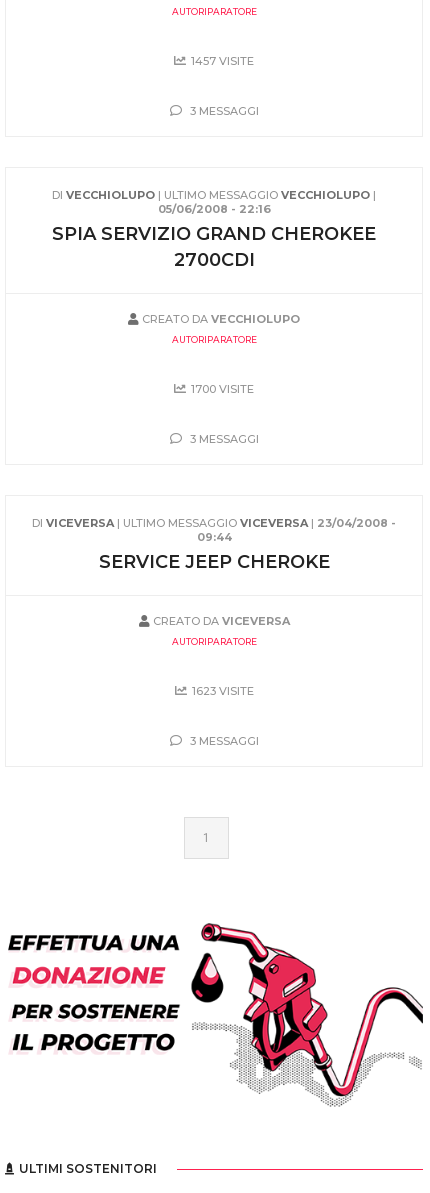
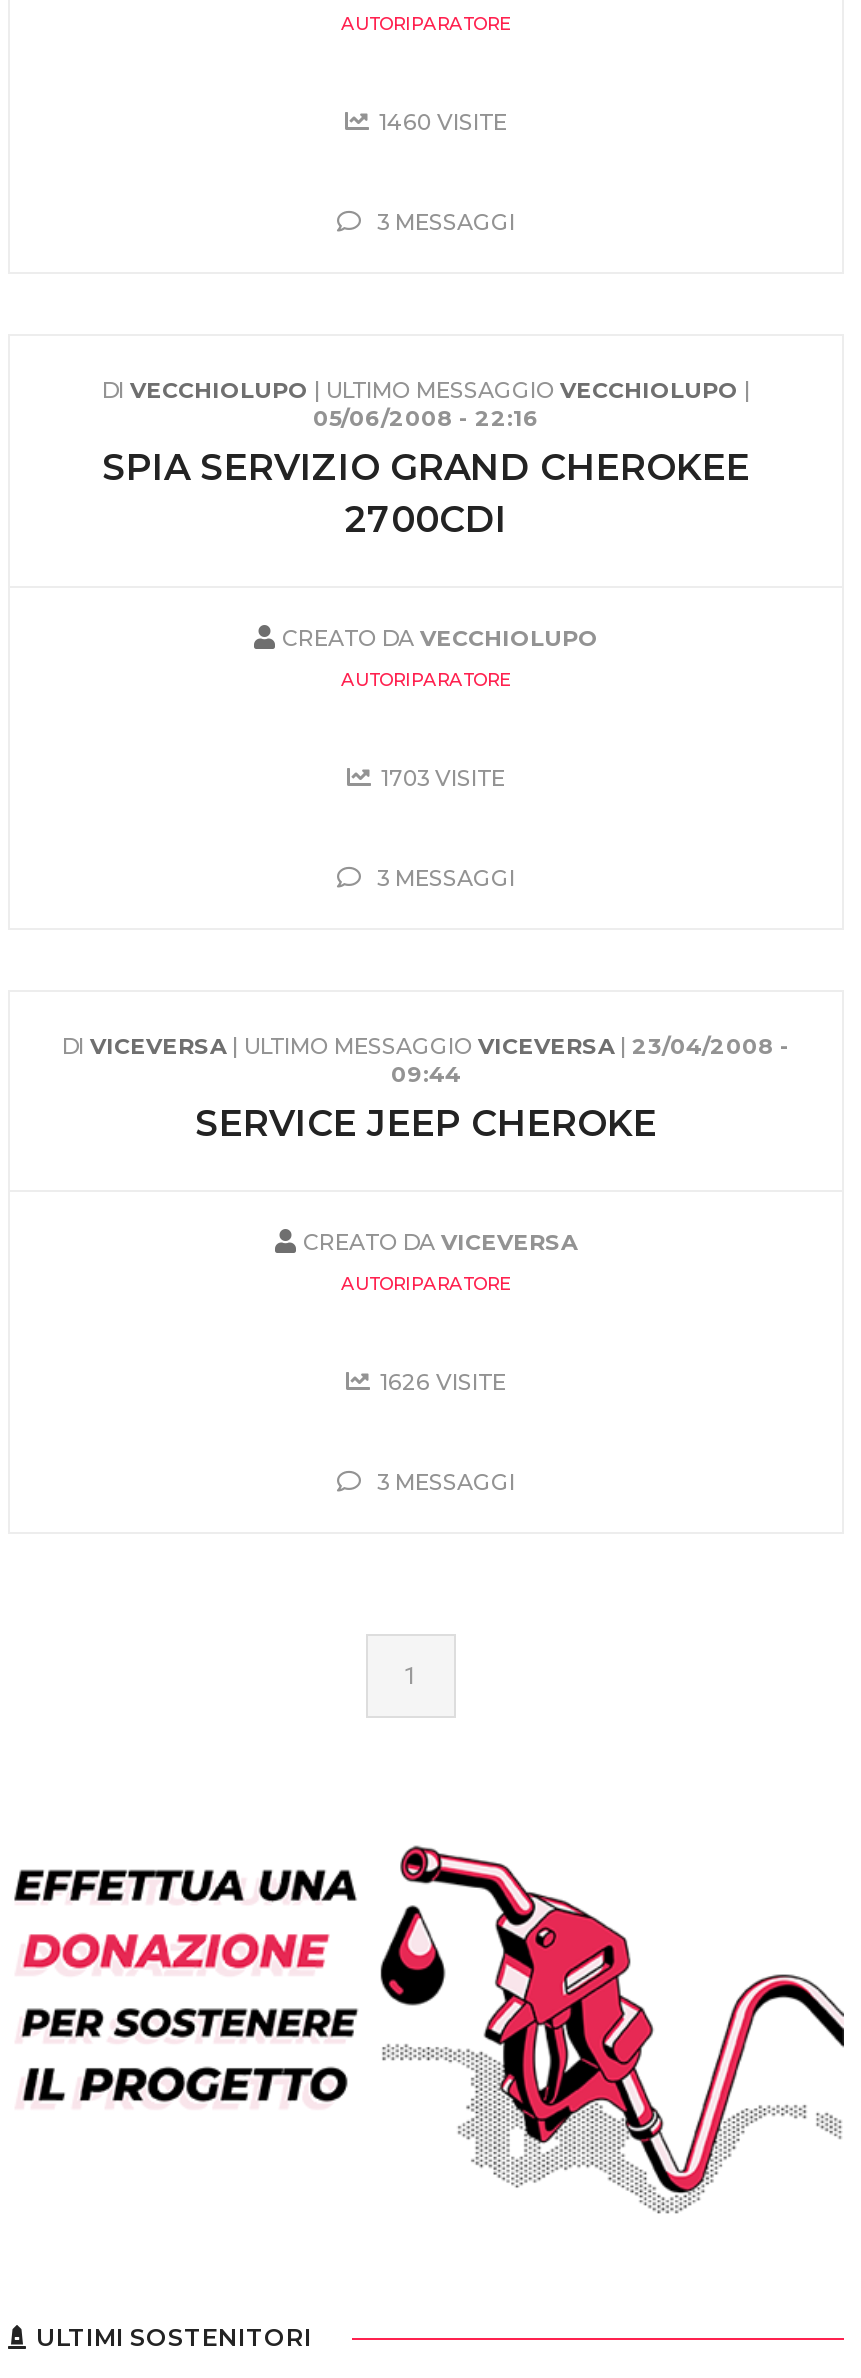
- 1457 VISITE
+ 1460 VISITE

- 1700 VISITE
+ 1703 VISITE

- 1623 VISITE
+ 1626 VISITE
